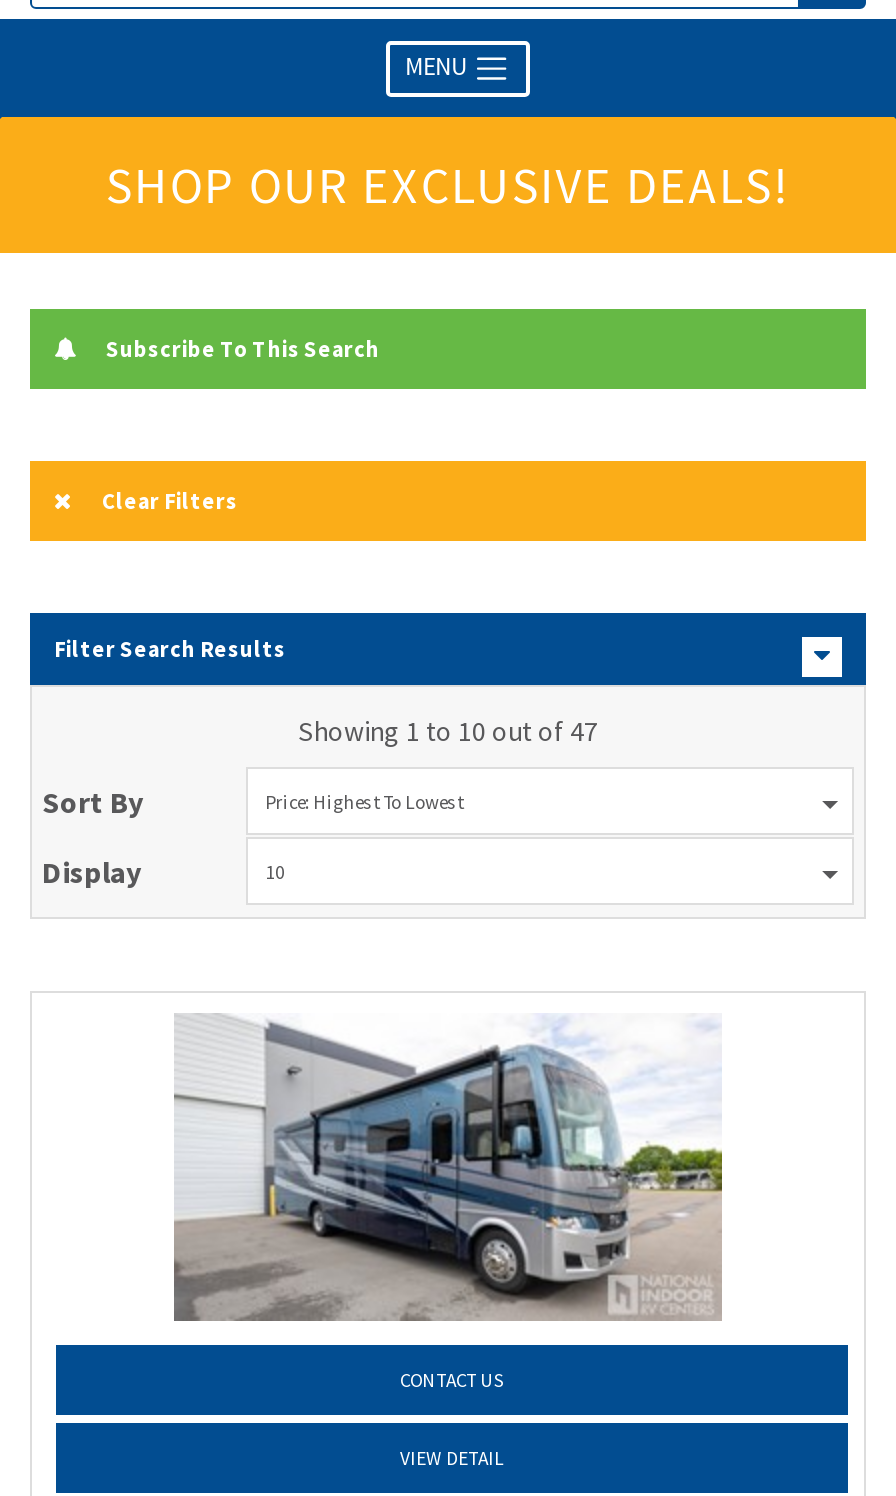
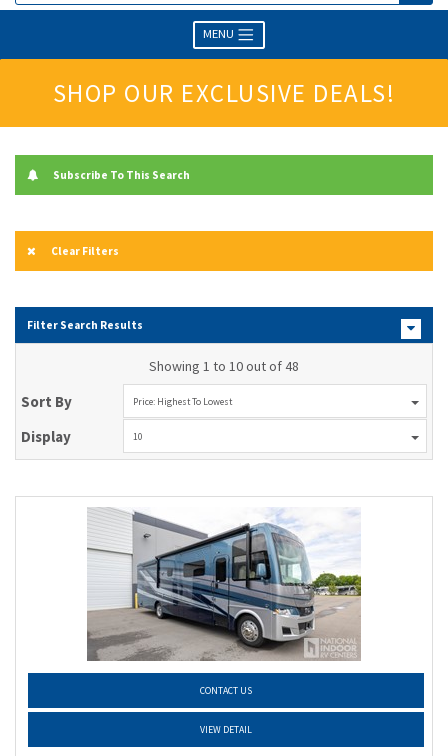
- Showing 1 to 10 out of 47
+ Showing 1 to 10 out of 48
